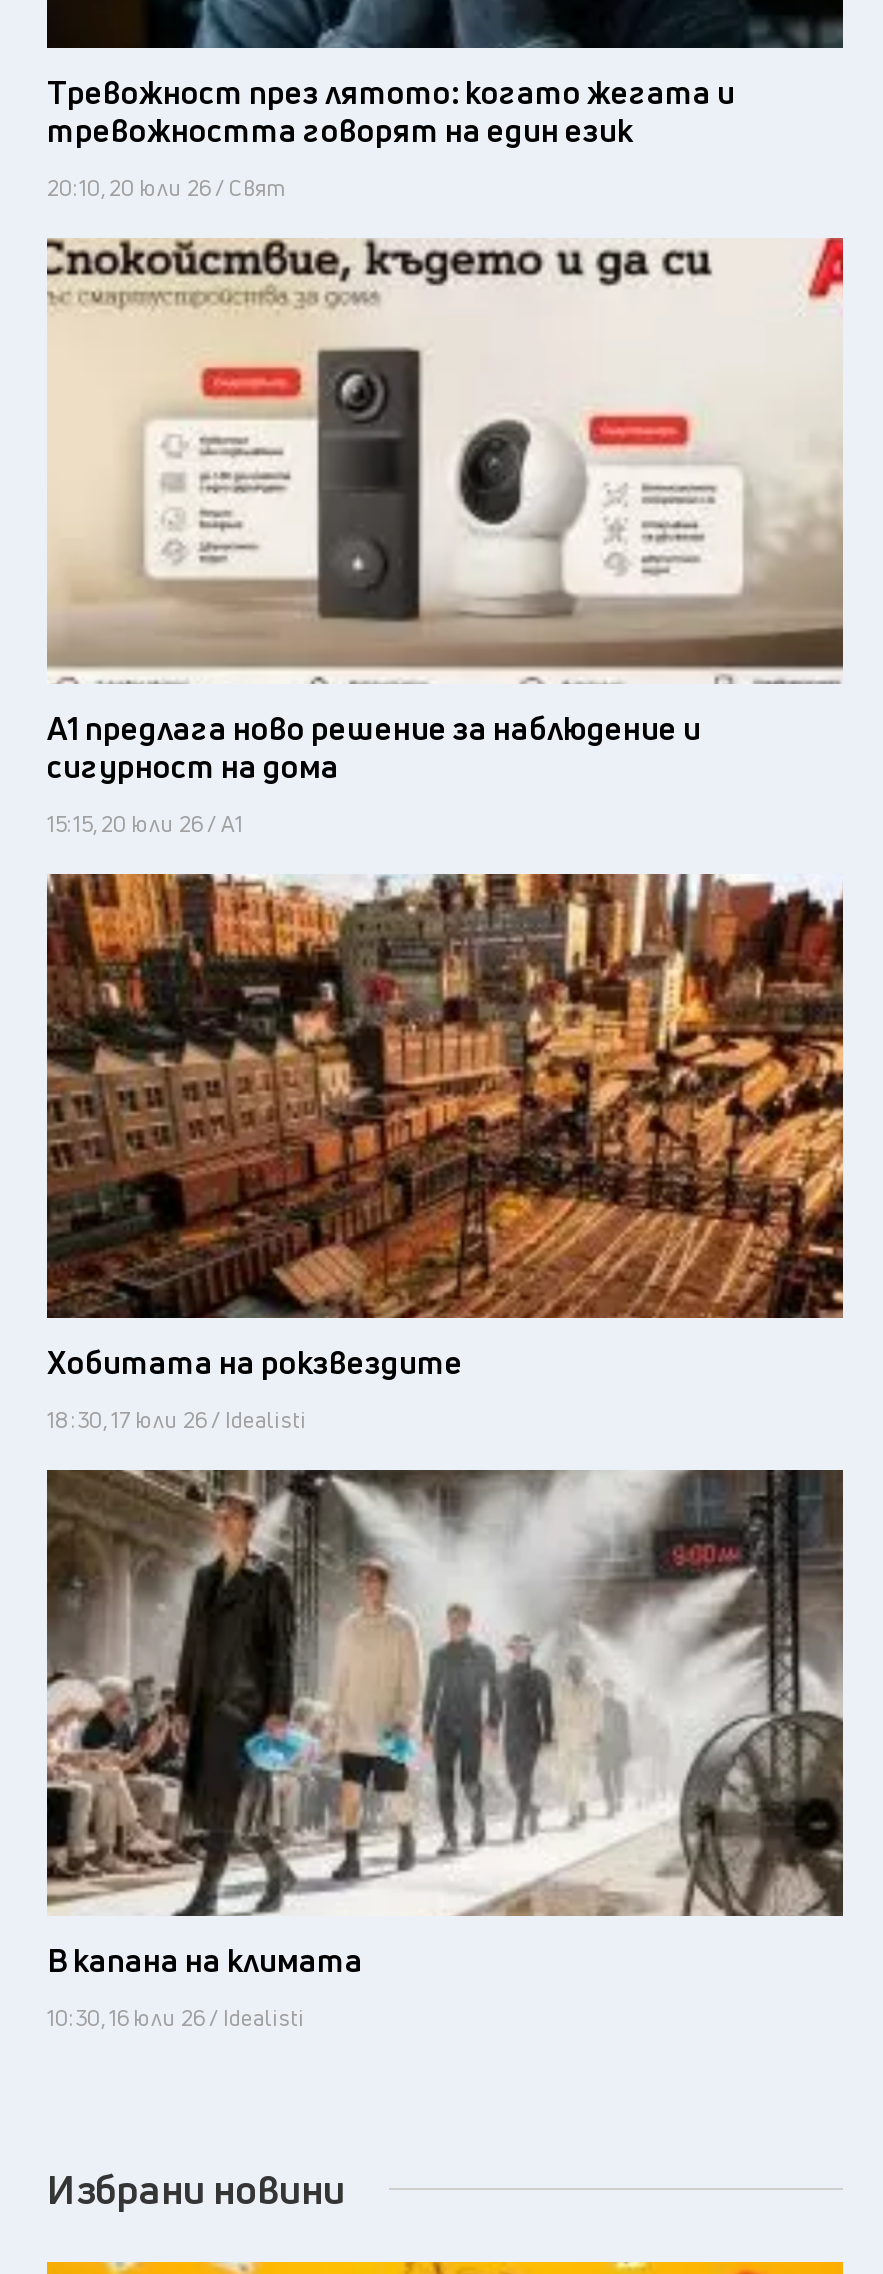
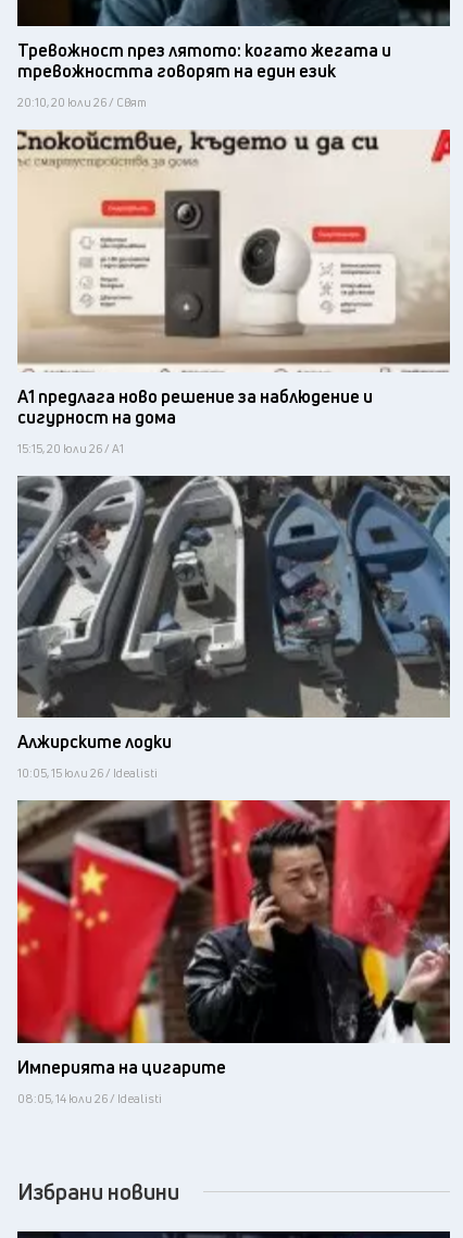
- [image]
- Хобитата на рокзвездите
+ [image]
+ Алжирските лодки

- 18:30, 17 юли 26 / Idealisti
+ 10:05, 15 юли 26 / Idealisti

- [image]
- В капана на климата
+ [image]
+ Империята на цигарите

- 10:30, 16 юли 26 / Idealisti
+ 08:05, 14 юли 26 / Idealisti
